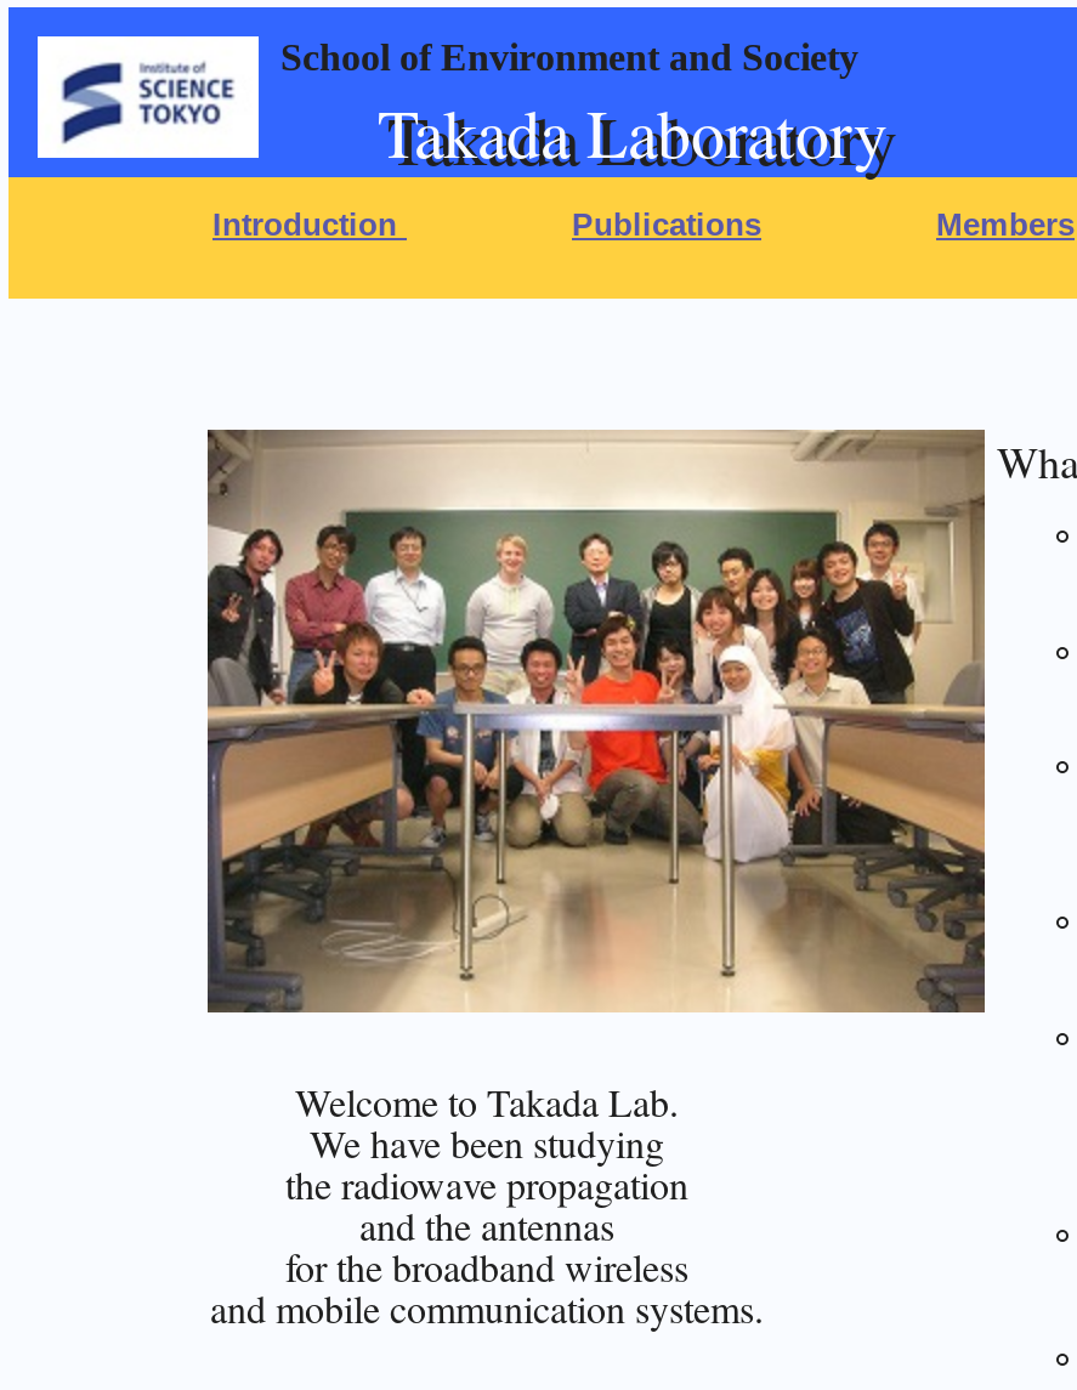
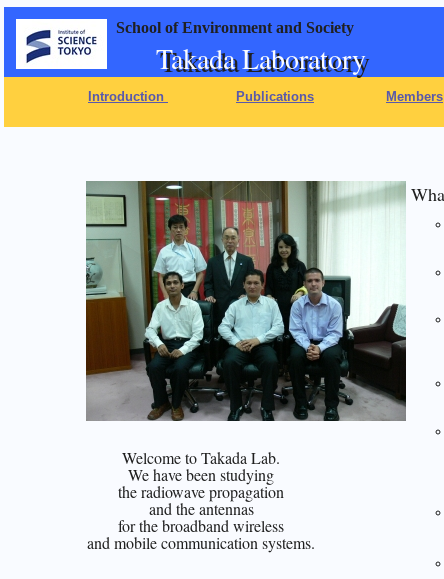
- [image]
+ [image]
